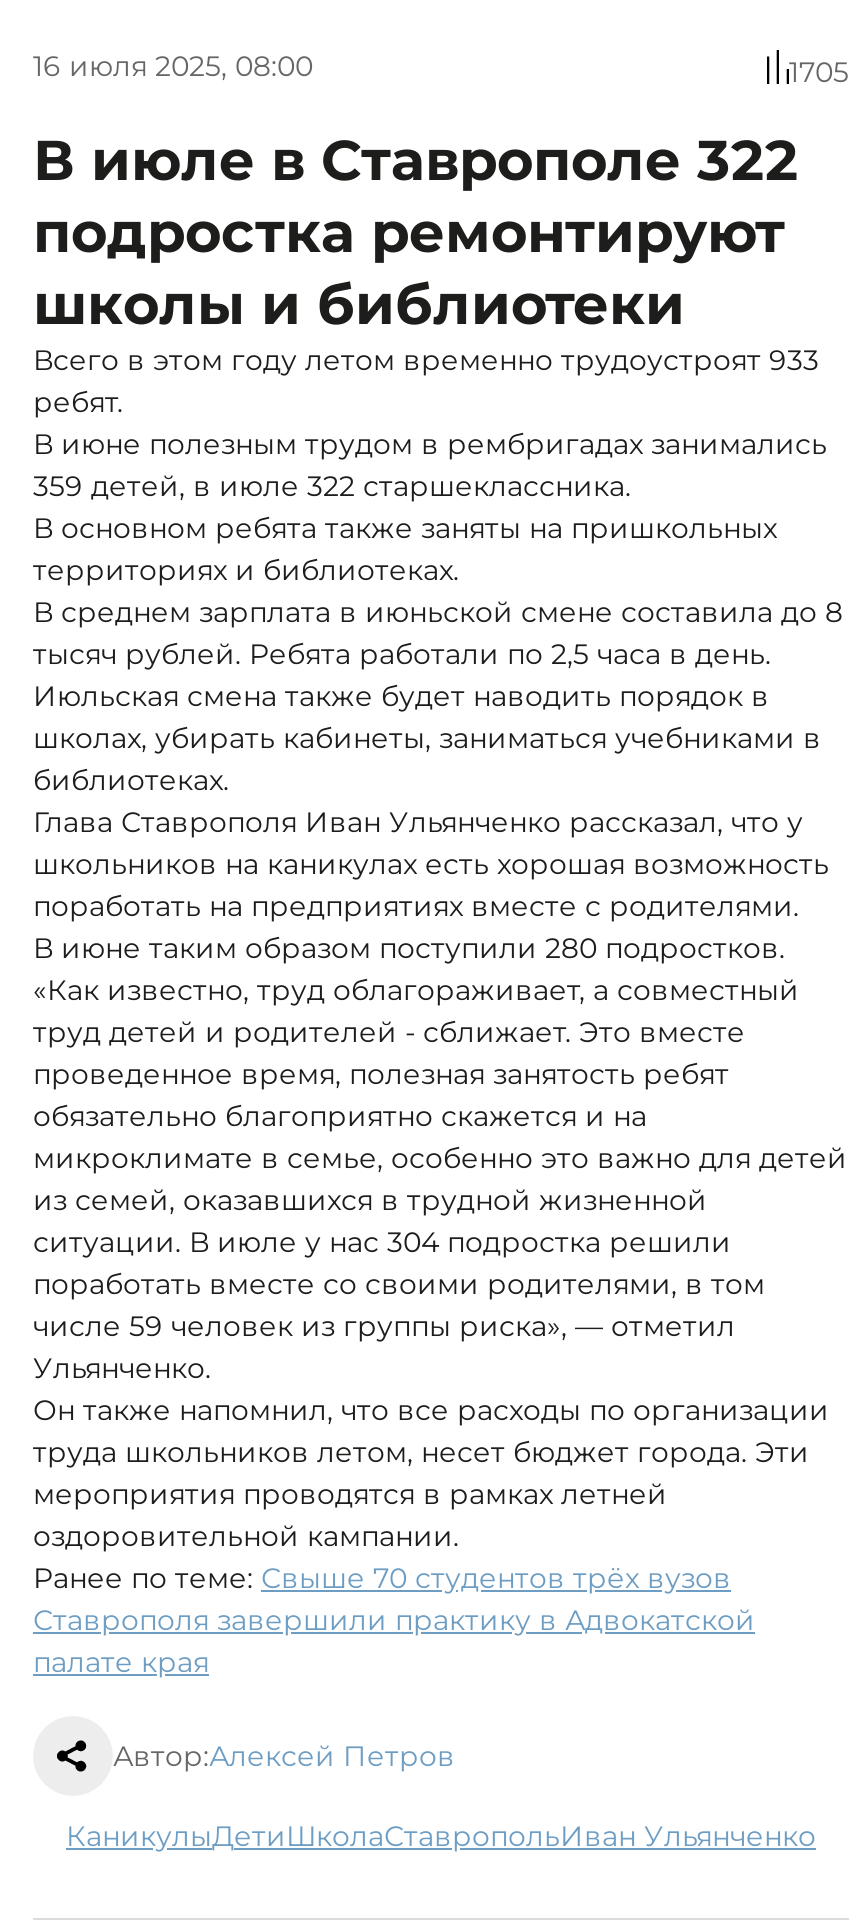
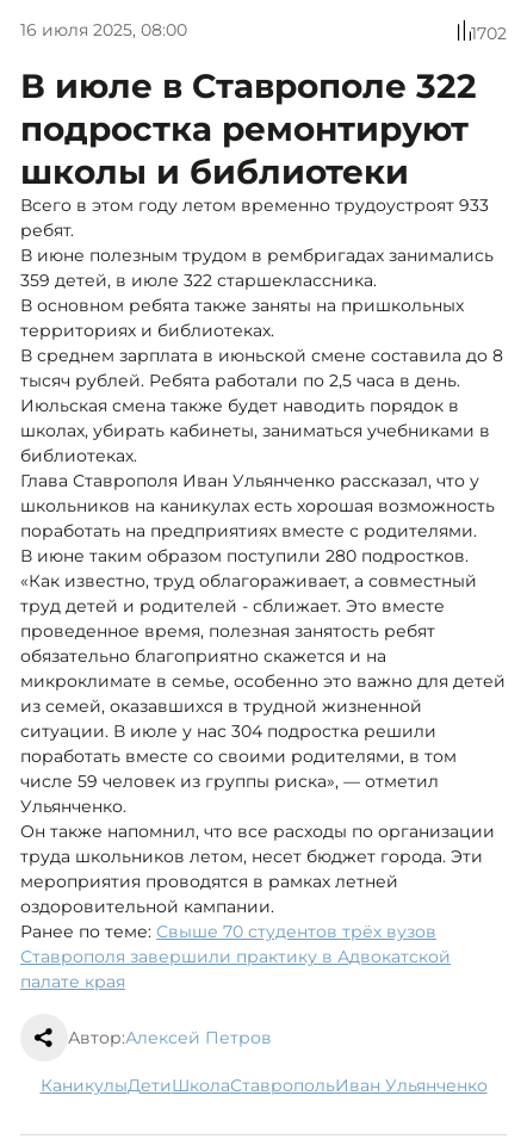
- 1705
+ 1702
